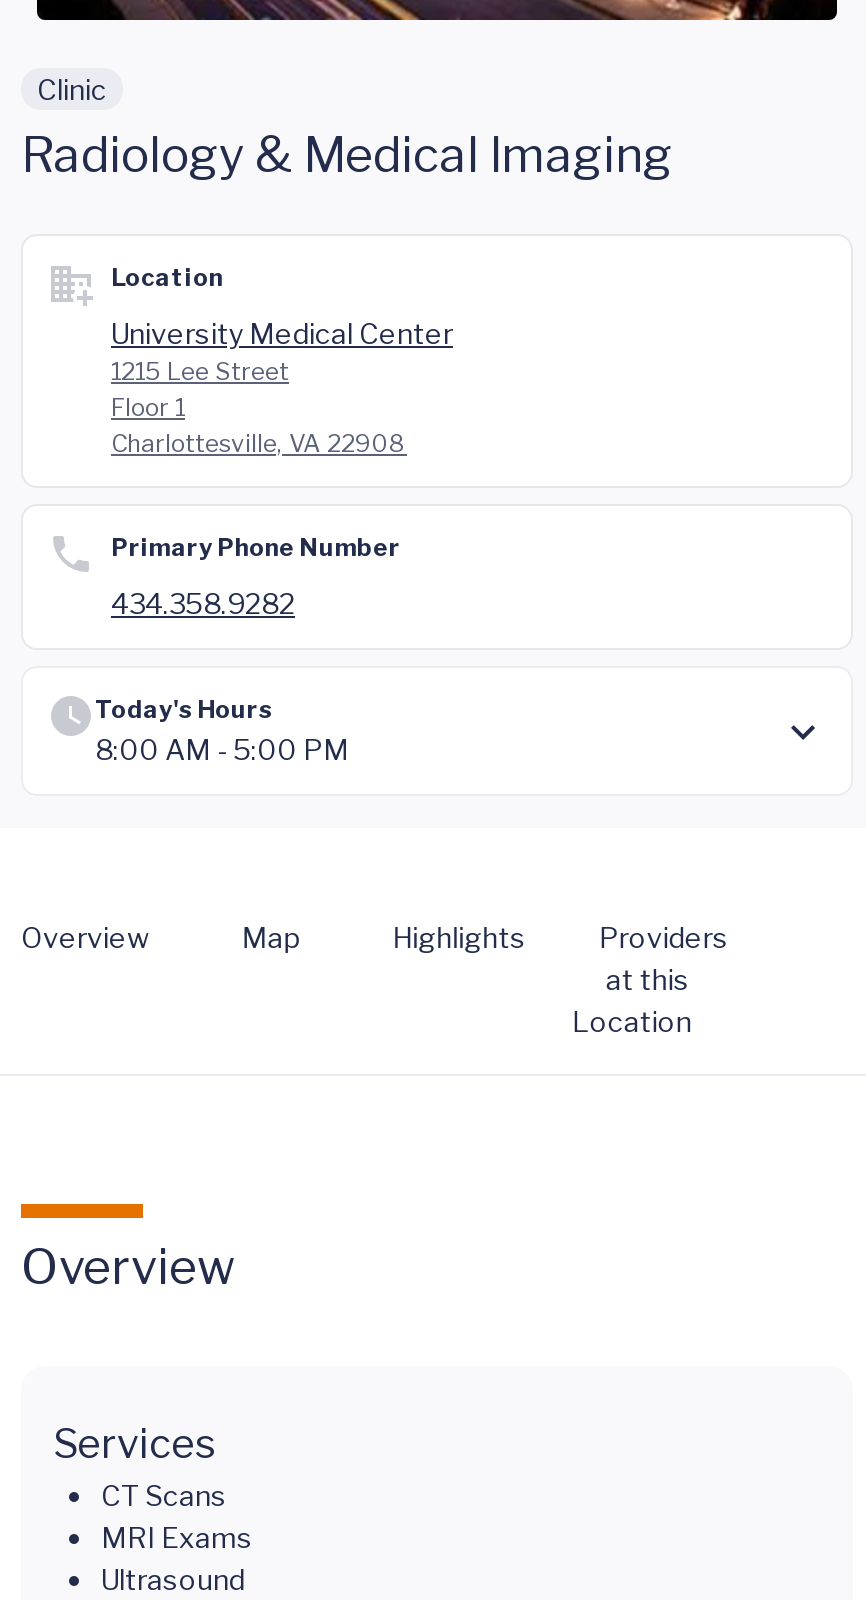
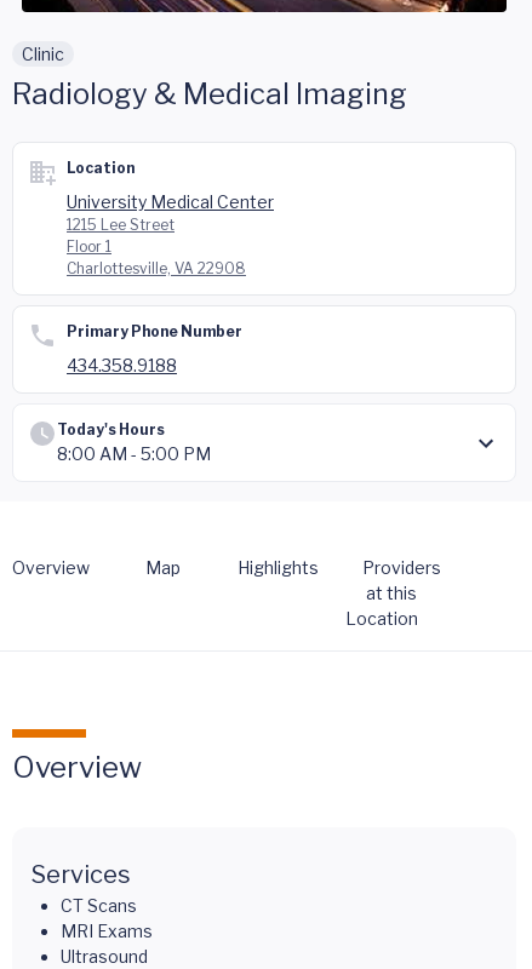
- 434.358.9282
+ 434.358.9188
